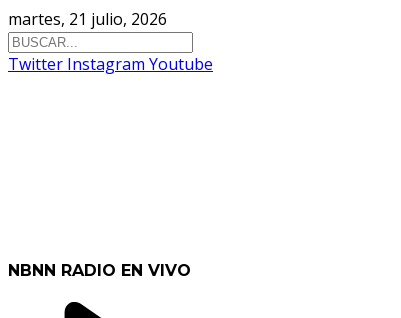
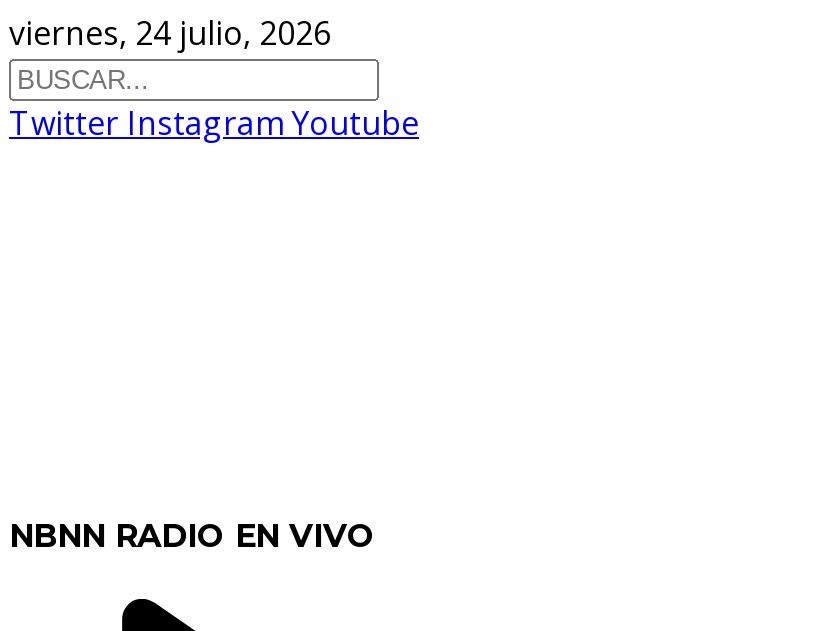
- martes, 21 julio, 2026
+ viernes, 24 julio, 2026
